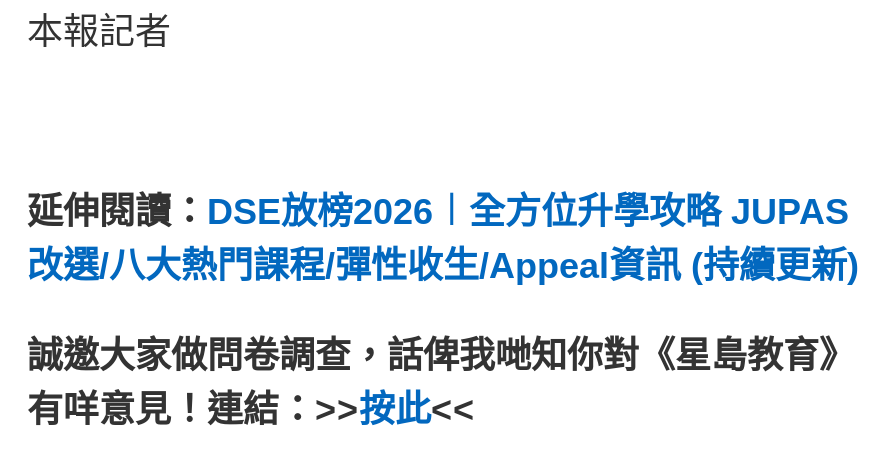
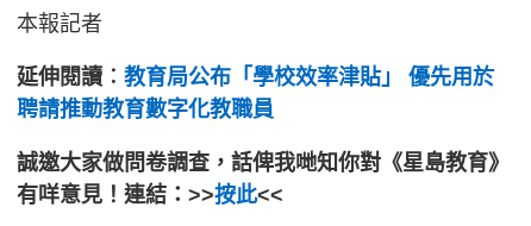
- 延伸閱讀：DSE放榜2026︱全方位升學攻略 JUPAS
- 改選/八大熱門課程/彈性收生/Appeal資訊 (持續更新)
+ 延伸閱讀︰教育局公布「學校效率津貼」 優先用於
+ 聘請推動教育數字化教職員
